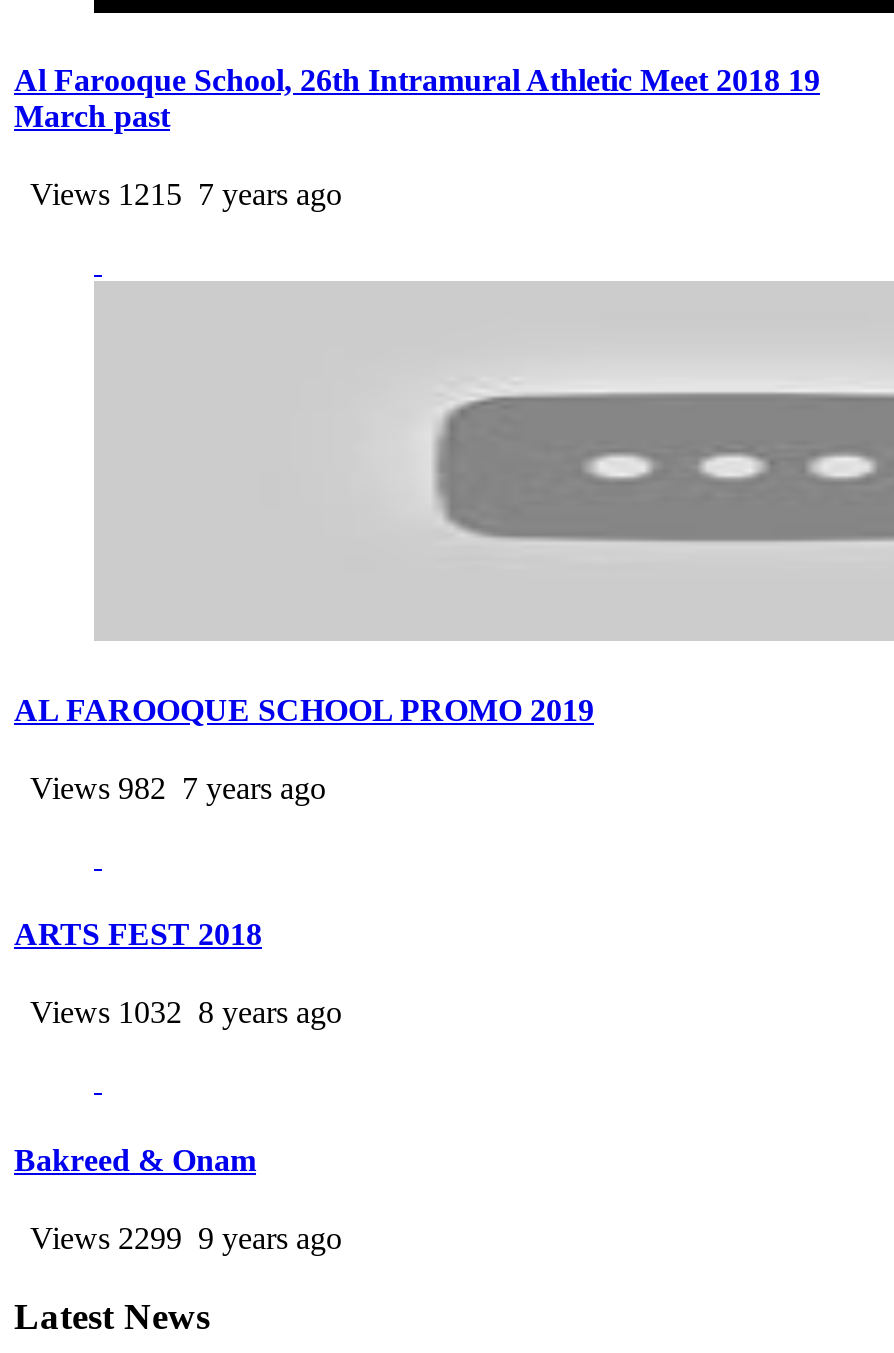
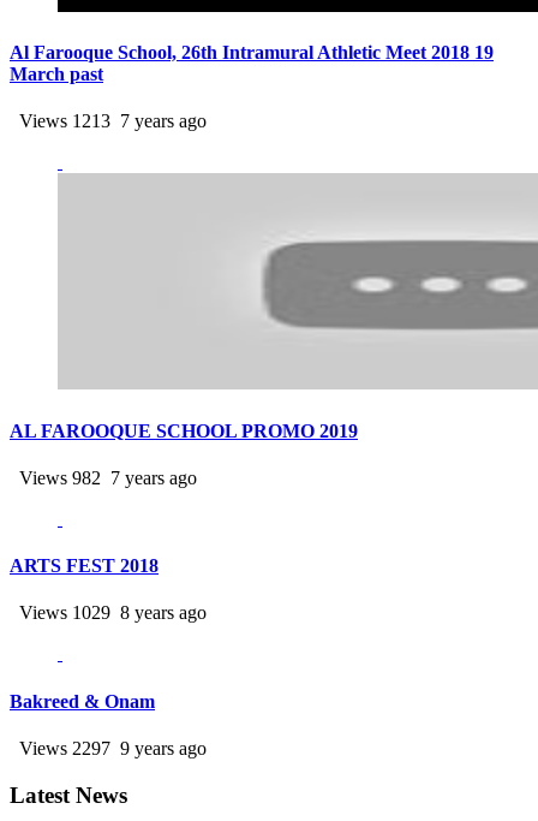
- Views 1215 7 years ago
+ Views 1213 7 years ago

- Views 1032 8 years ago
+ Views 1029 8 years ago

- Views 2299 9 years ago
+ Views 2297 9 years ago
